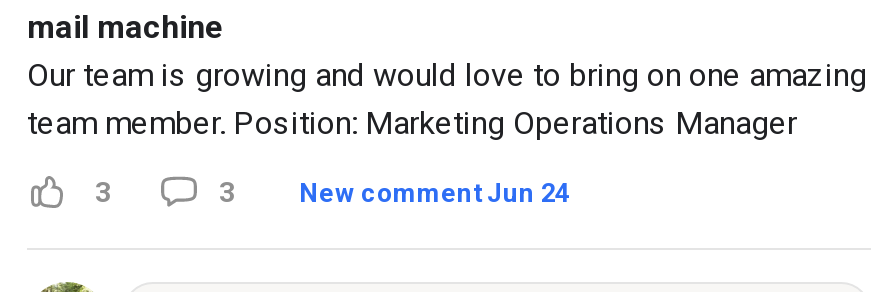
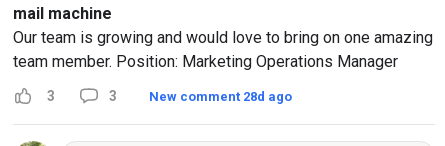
- New comment Jun 24
+ New comment 28d ago
